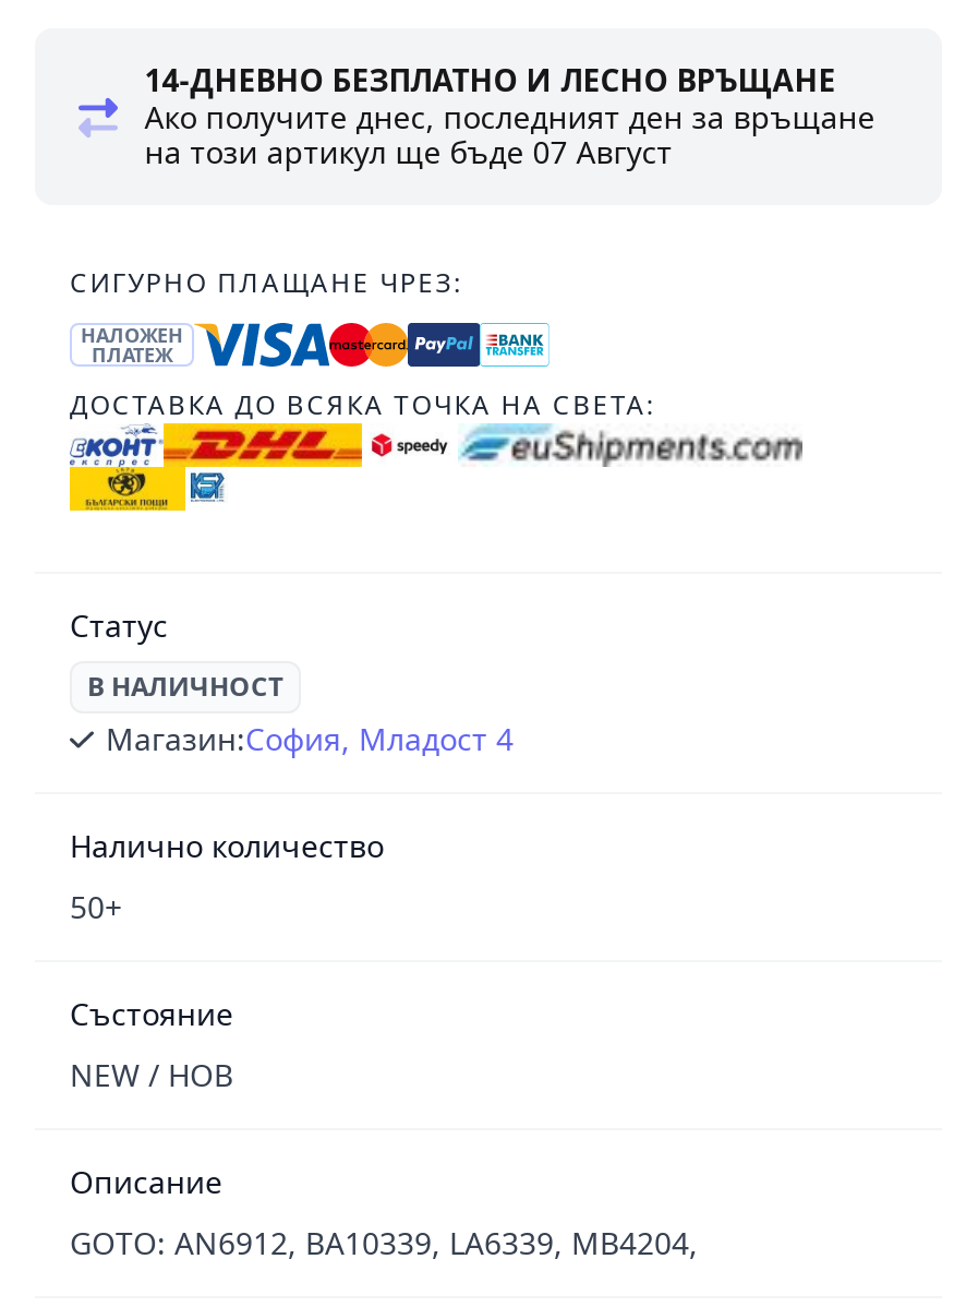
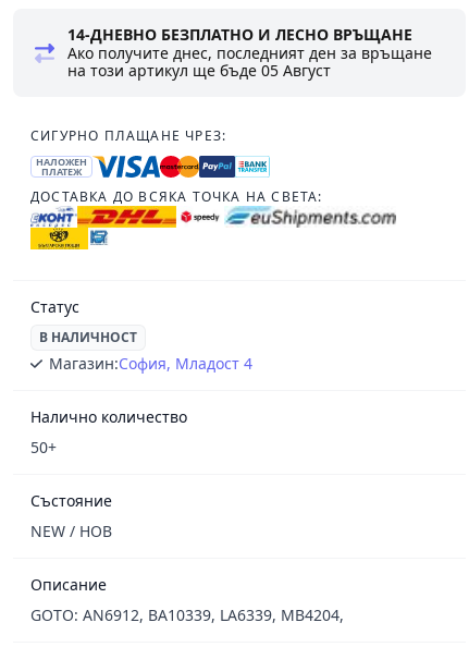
- на този артикул ще бъде 07 Август
+ на този артикул ще бъде 05 Август
